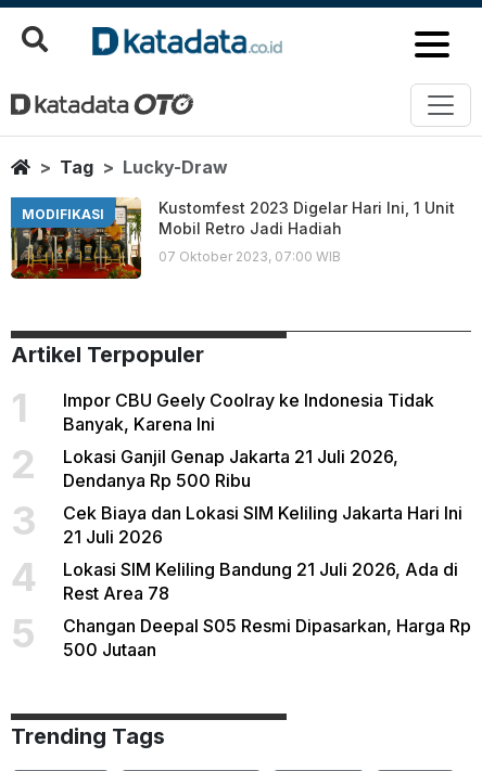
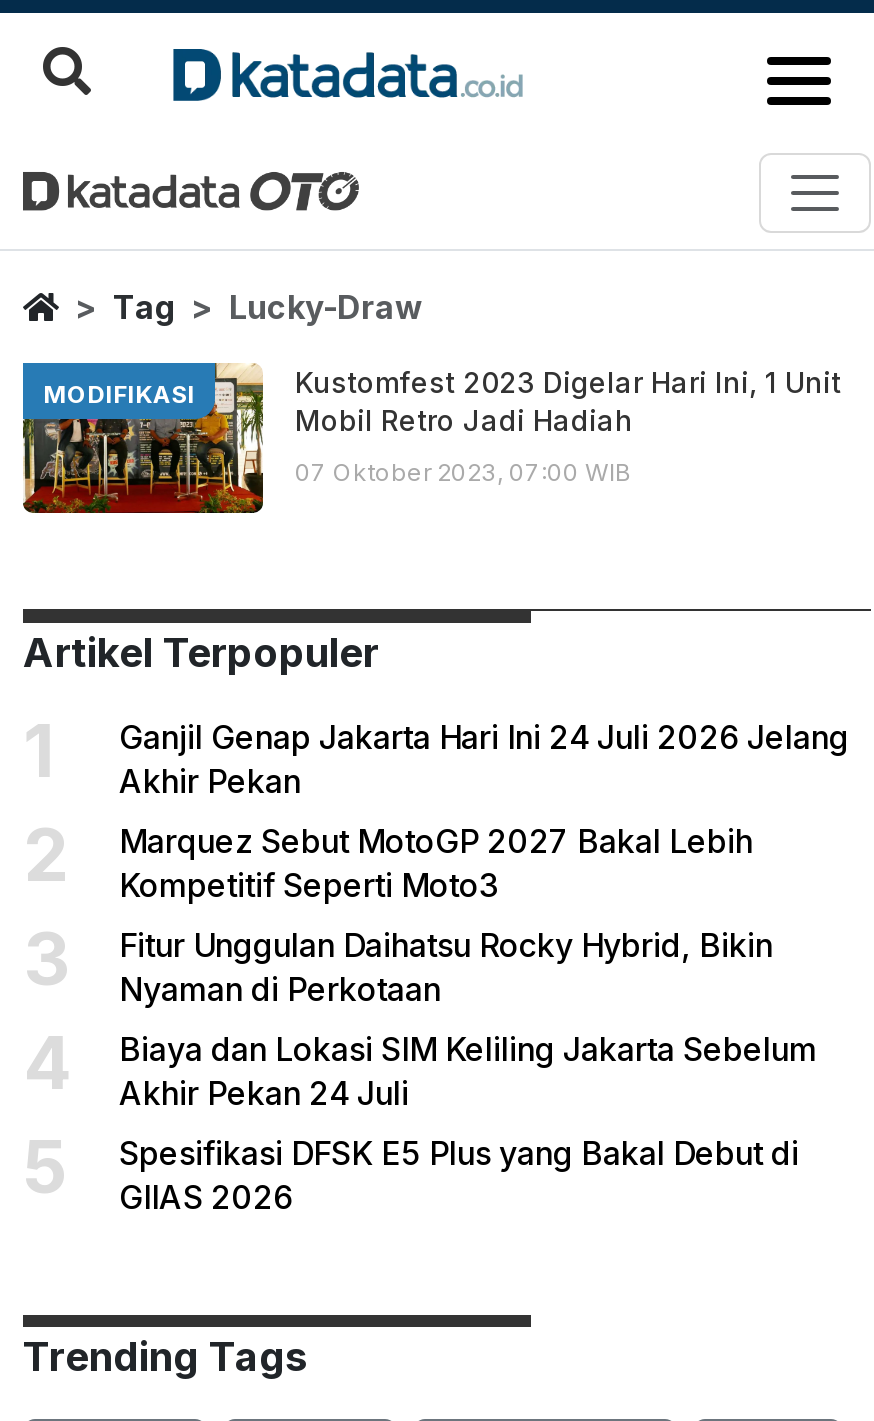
- Impor CBU Geely Coolray ke Indonesia Tidak
- Banyak, Karena Ini
+ Ganjil Genap Jakarta Hari Ini 24 Juli 2026 Jelang
+ Akhir Pekan

- Lokasi Ganjil Genap Jakarta 21 Juli 2026,
- Dendanya Rp 500 Ribu
+ Marquez Sebut MotoGP 2027 Bakal Lebih
+ Kompetitif Seperti Moto3

- Cek Biaya dan Lokasi SIM Keliling Jakarta Hari Ini
- 21 Juli 2026
+ Fitur Unggulan Daihatsu Rocky Hybrid, Bikin
+ Nyaman di Perkotaan

- Lokasi SIM Keliling Bandung 21 Juli 2026, Ada di
- Rest Area 78
+ Biaya dan Lokasi SIM Keliling Jakarta Sebelum
+ Akhir Pekan 24 Juli

- Changan Deepal S05 Resmi Dipasarkan, Harga Rp
- 500 Jutaan
+ Spesifikasi DFSK E5 Plus yang Bakal Debut di
+ GIIAS 2026
